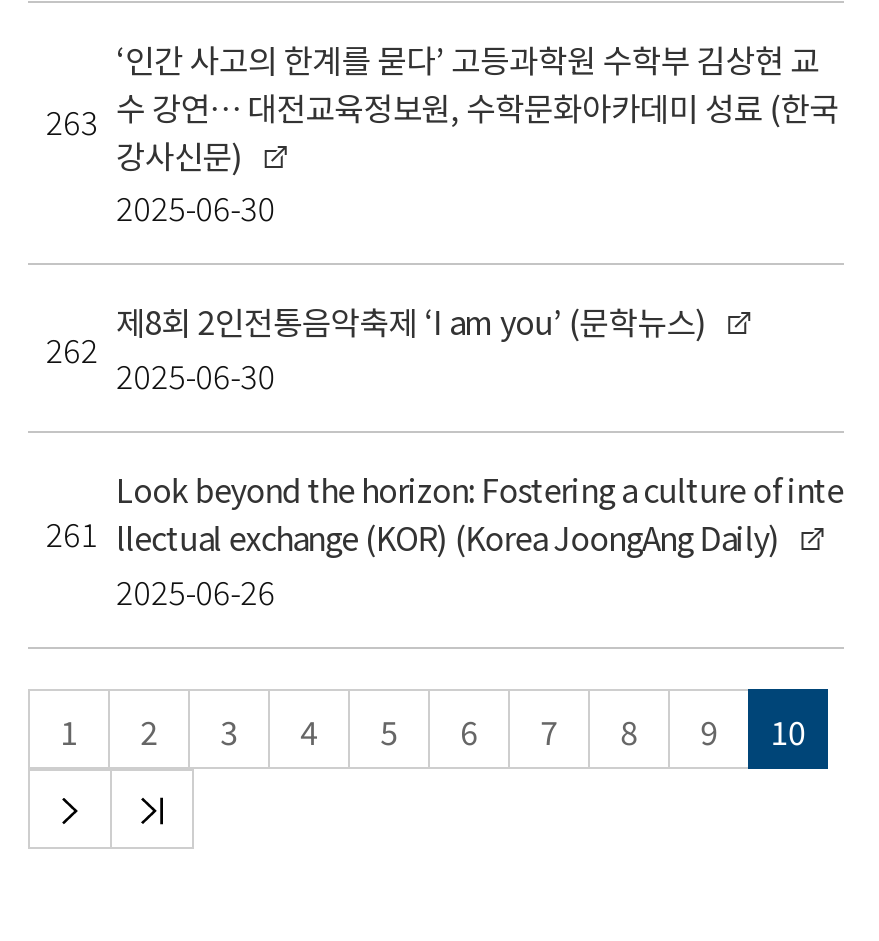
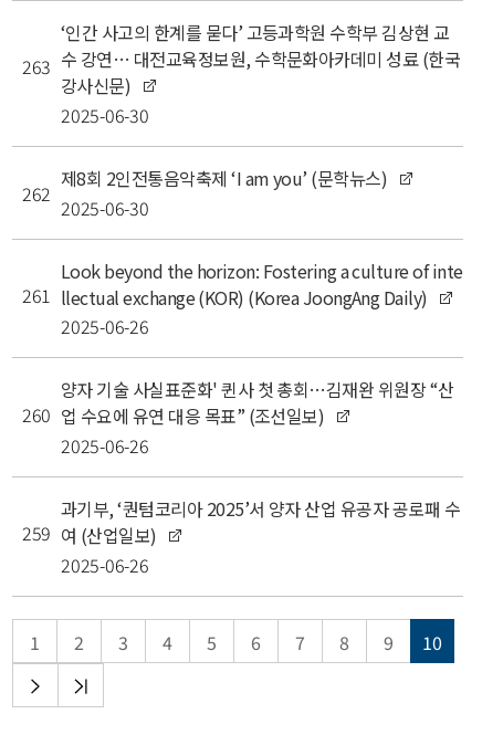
+ 260

+ 양자 기술 사실표준화' 퀸사 첫 총회…김재완 위원장 “산
+ 업 수요에 유연 대응 목표” (조선일보)
+ 2025-06-26
+ 259

+ 과기부, ‘퀀텀코리아 2025’서 양자 산업 유공자 공로패 수
+ 여 (산업일보)
+ 2025-06-26
